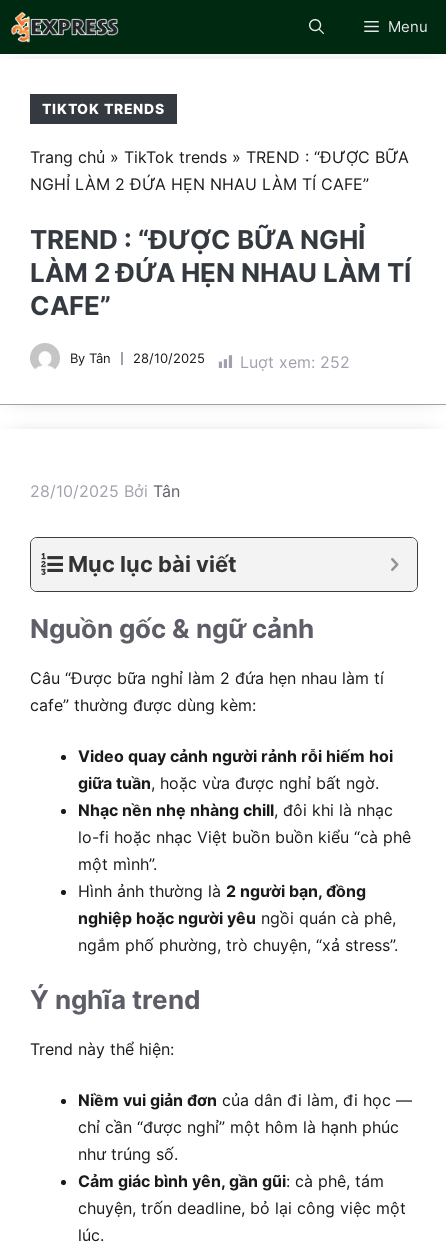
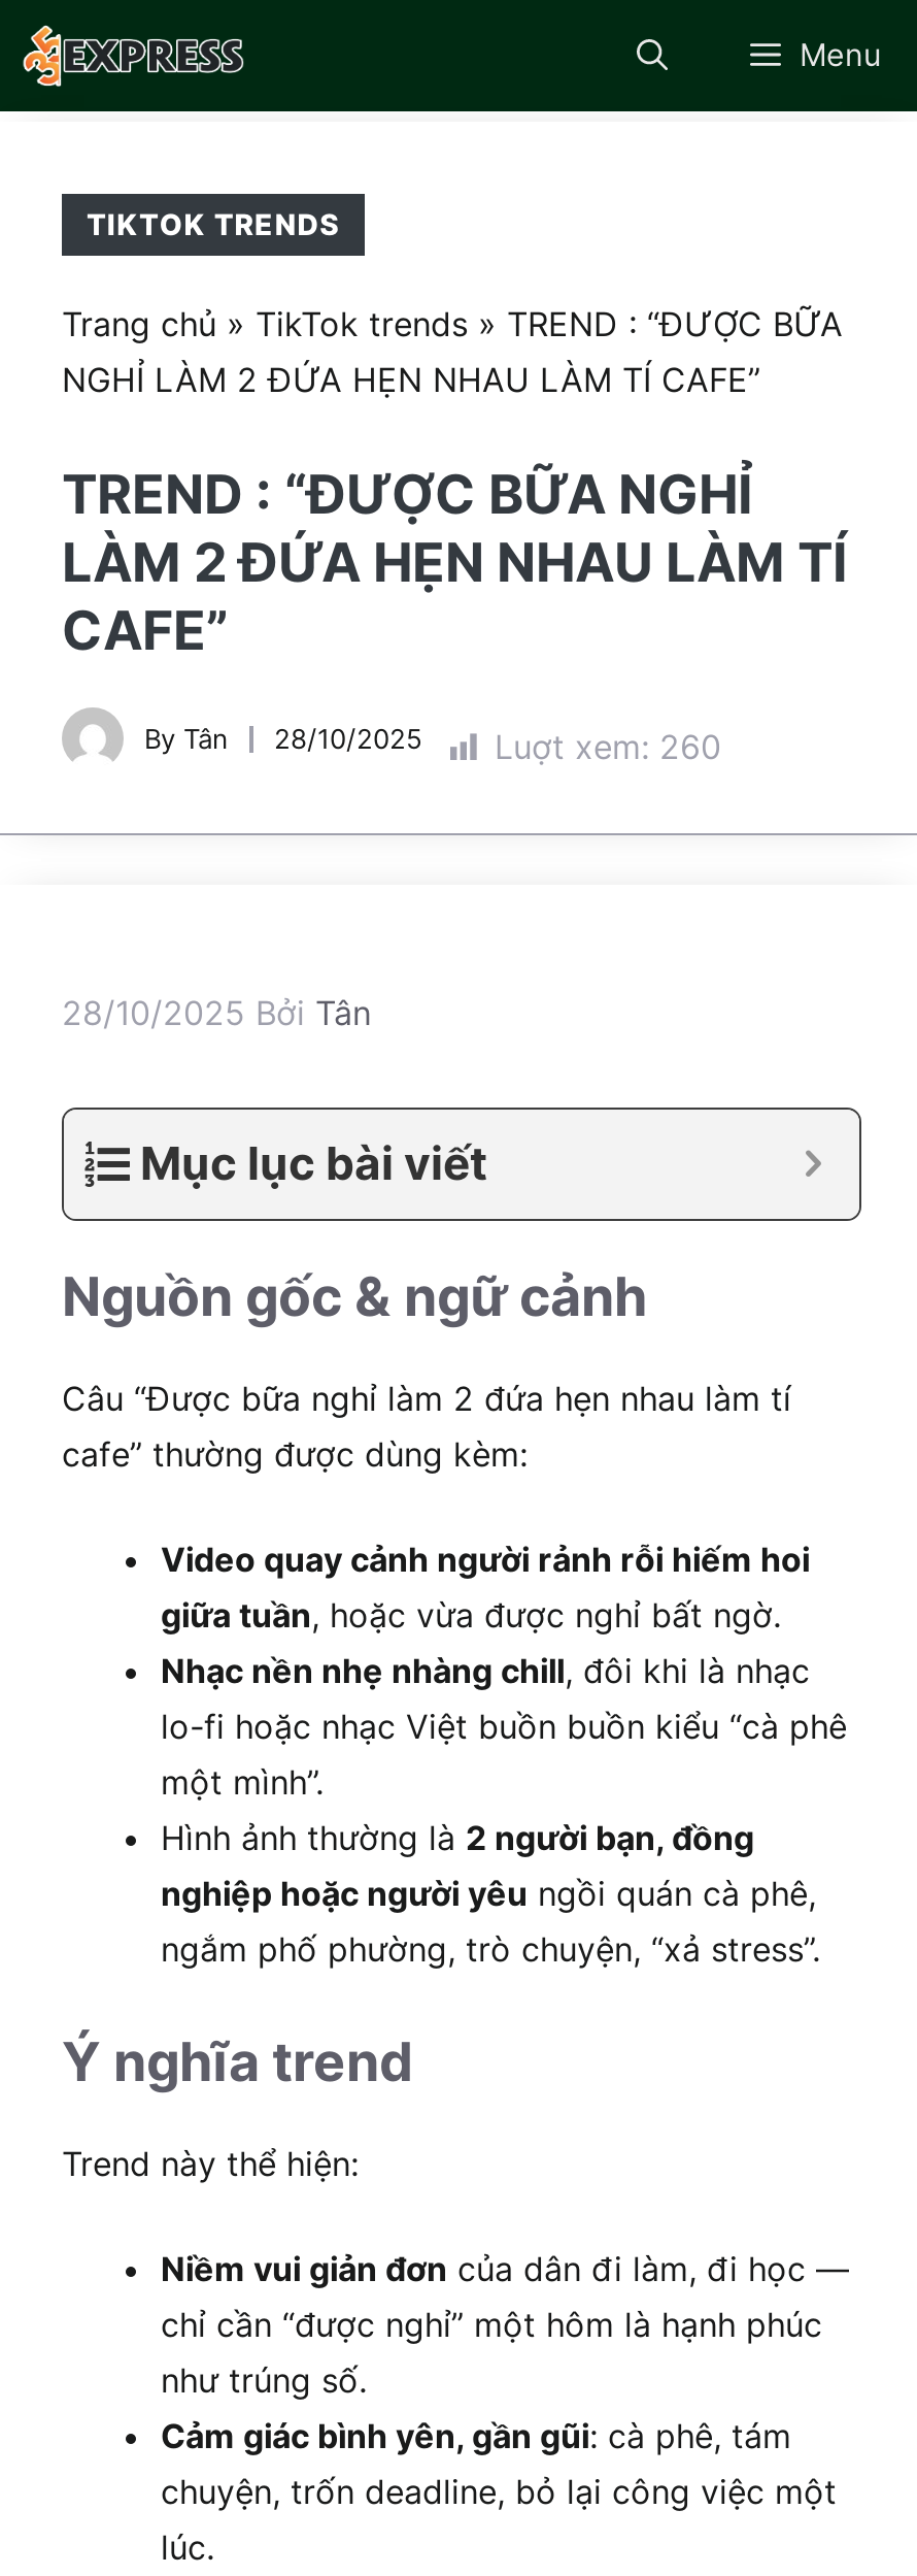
- Luợt xem: 252
+ Luợt xem: 260
